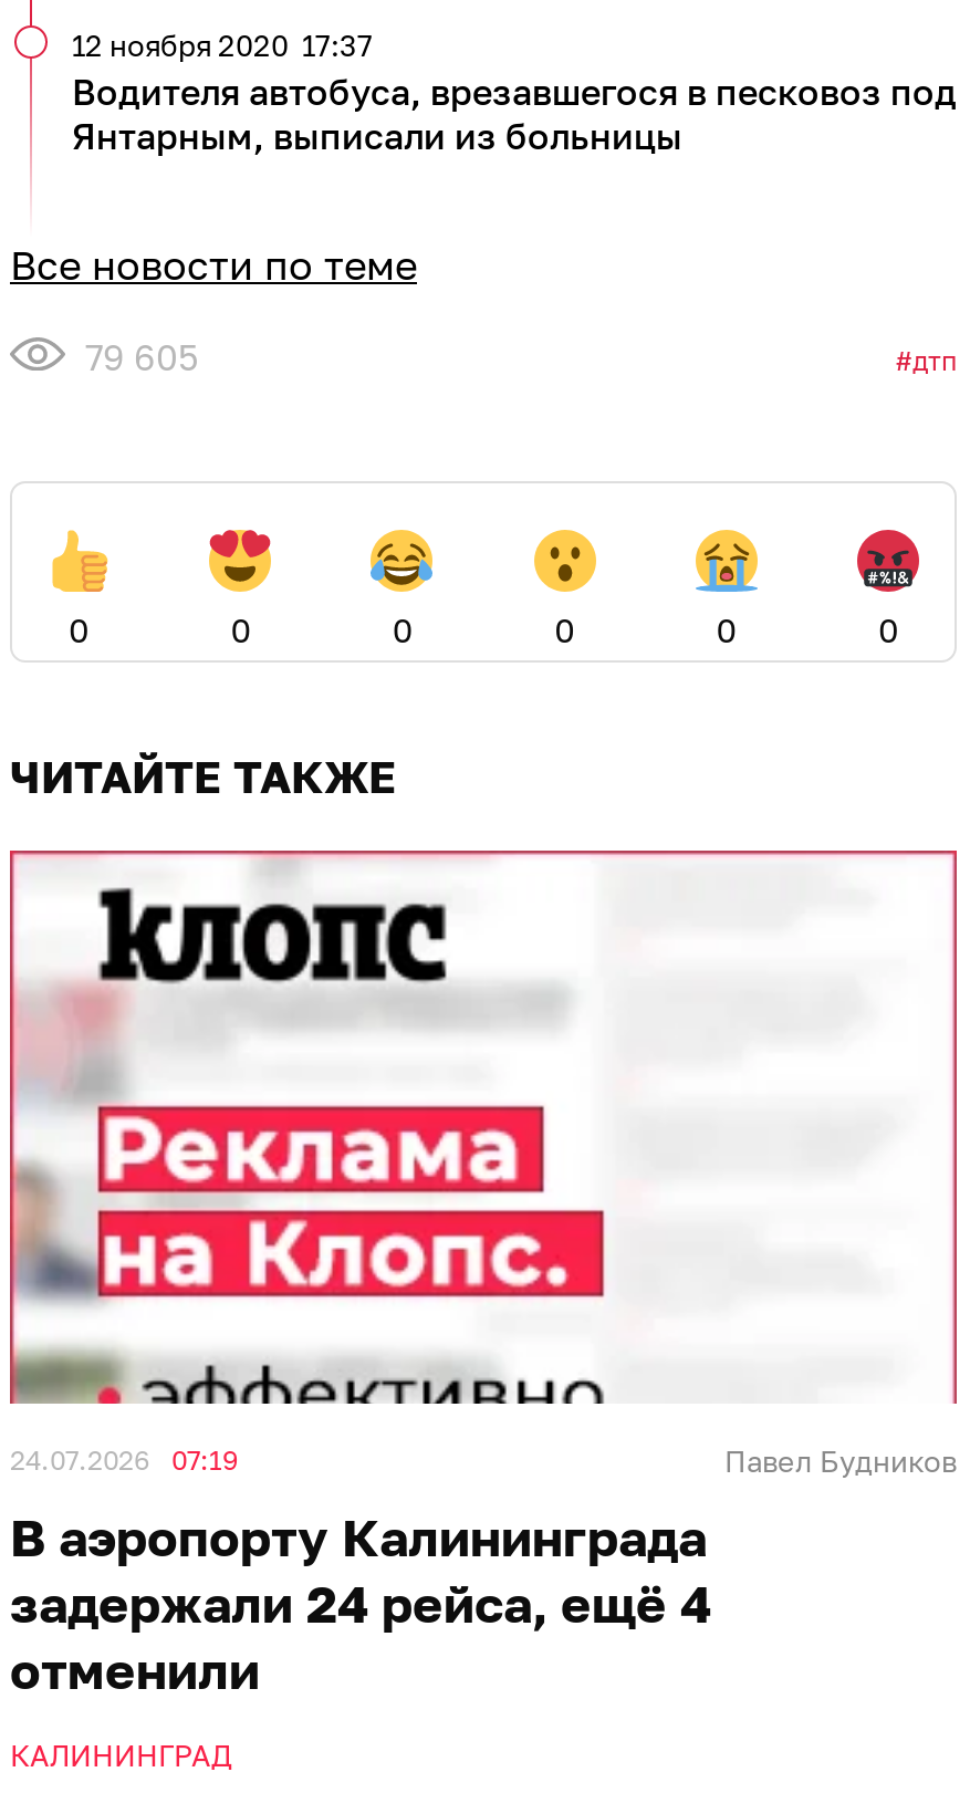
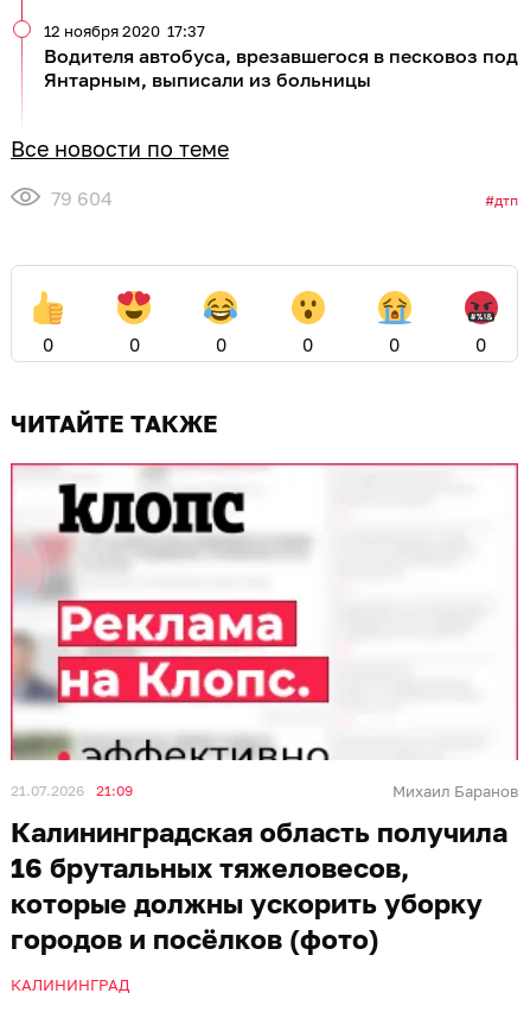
- 79 605
+ 79 604

- 24.07.2026
- 07:19
- Павел Будников
- В аэропорту Калининграда
- задержали 24 рейса, ещё 4
- отменили
+ 21.07.2026
+ 21:09
+ Михаил Баранов
+ Калининградская область получила
+ 16 брутальных тяжеловесов,
+ которые должны ускорить уборку
+ городов и посёлков (фото)
